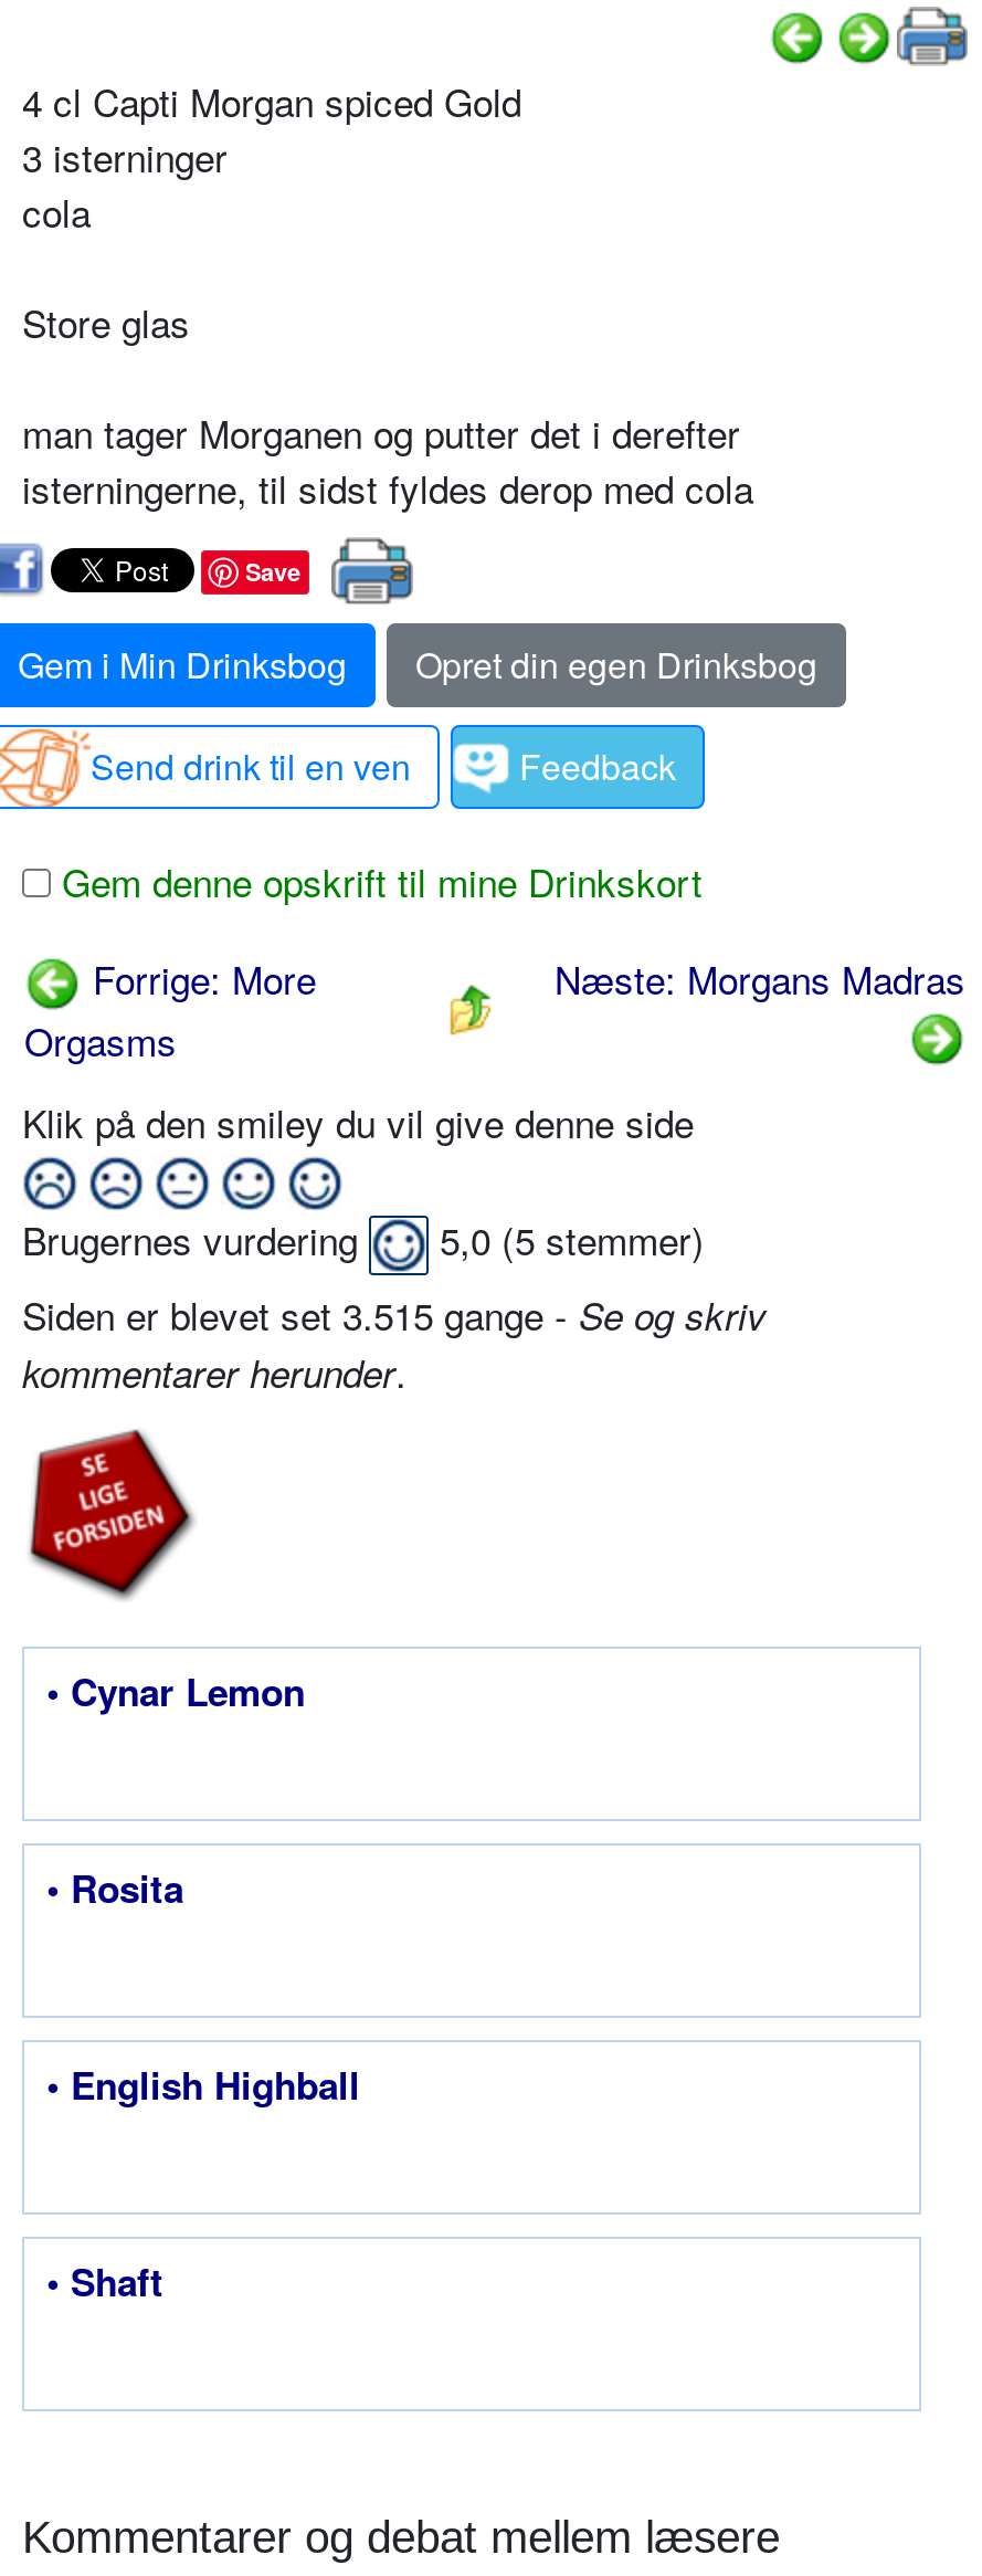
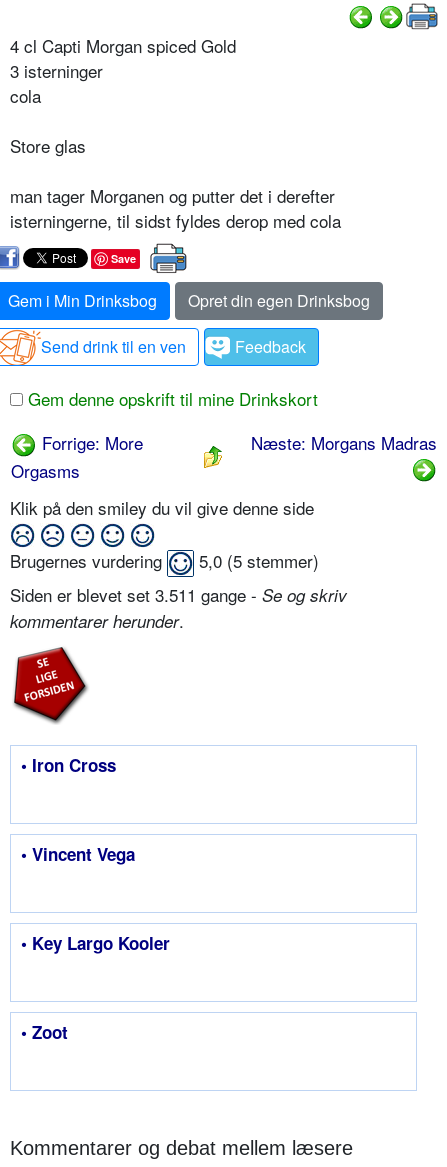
- Siden er blevet set 3.515 gange - Se og skriv
+ Siden er blevet set 3.511 gange - Se og skriv

- • Cynar Lemon
+ • Iron Cross

- • Rosita
+ • Vincent Vega

- • English Highball
+ • Key Largo Kooler

- • Shaft
+ • Zoot
